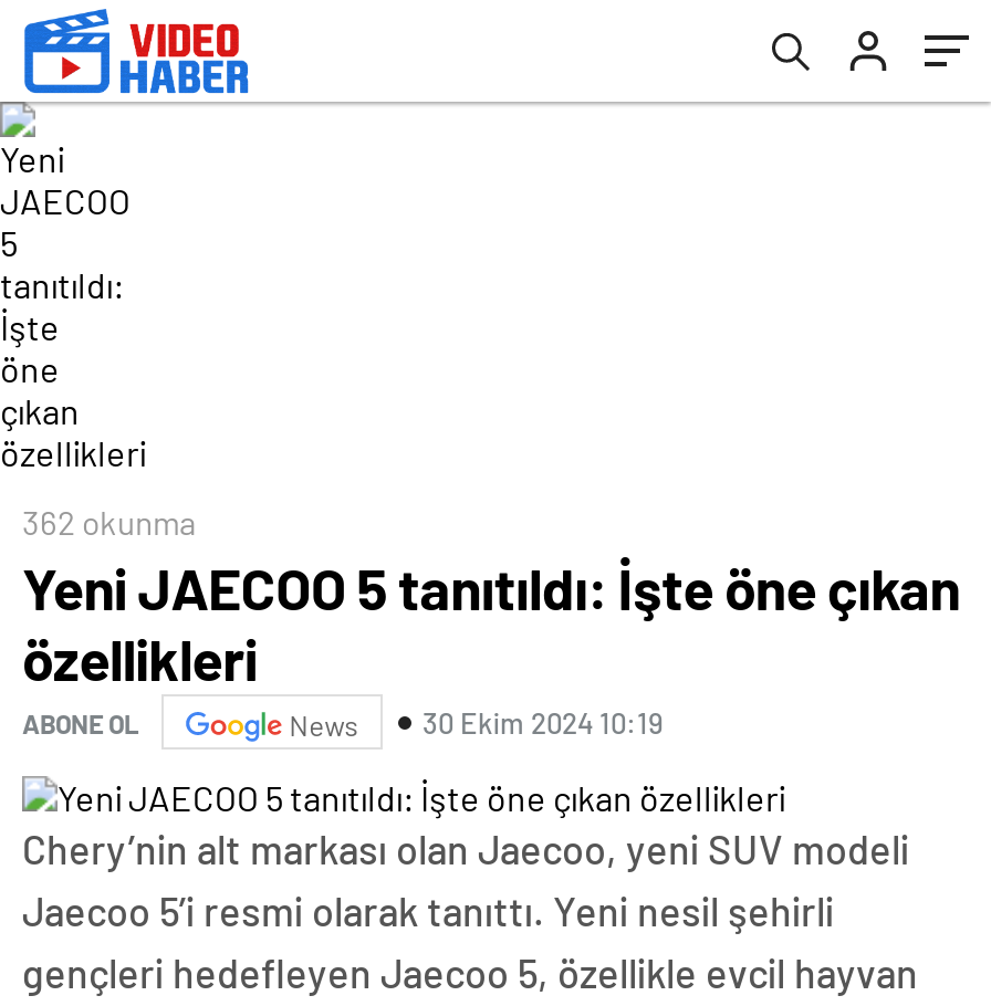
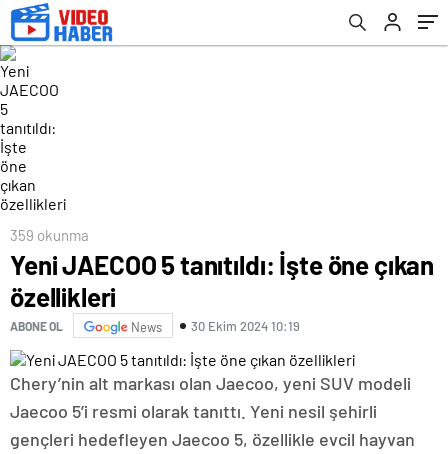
- 362 okunma
+ 359 okunma
